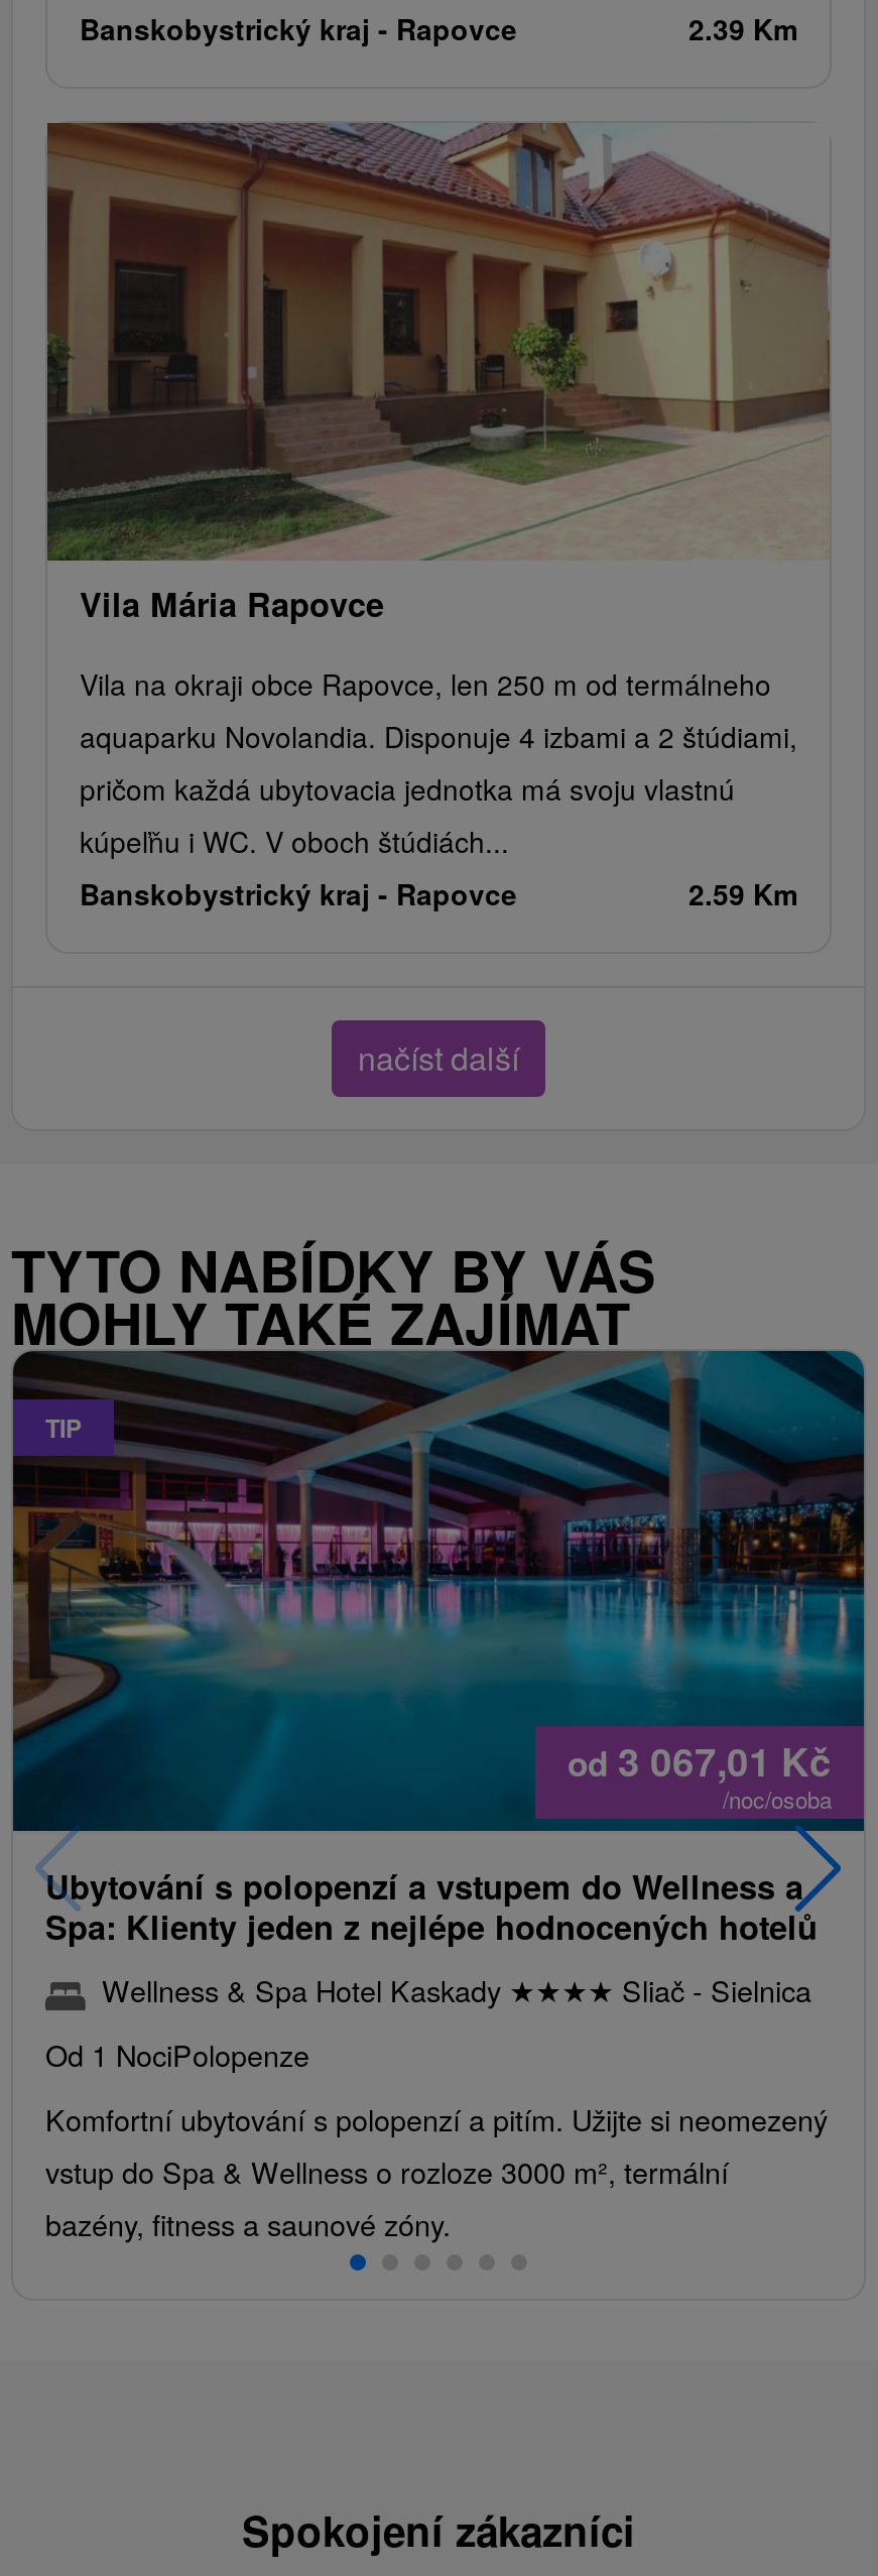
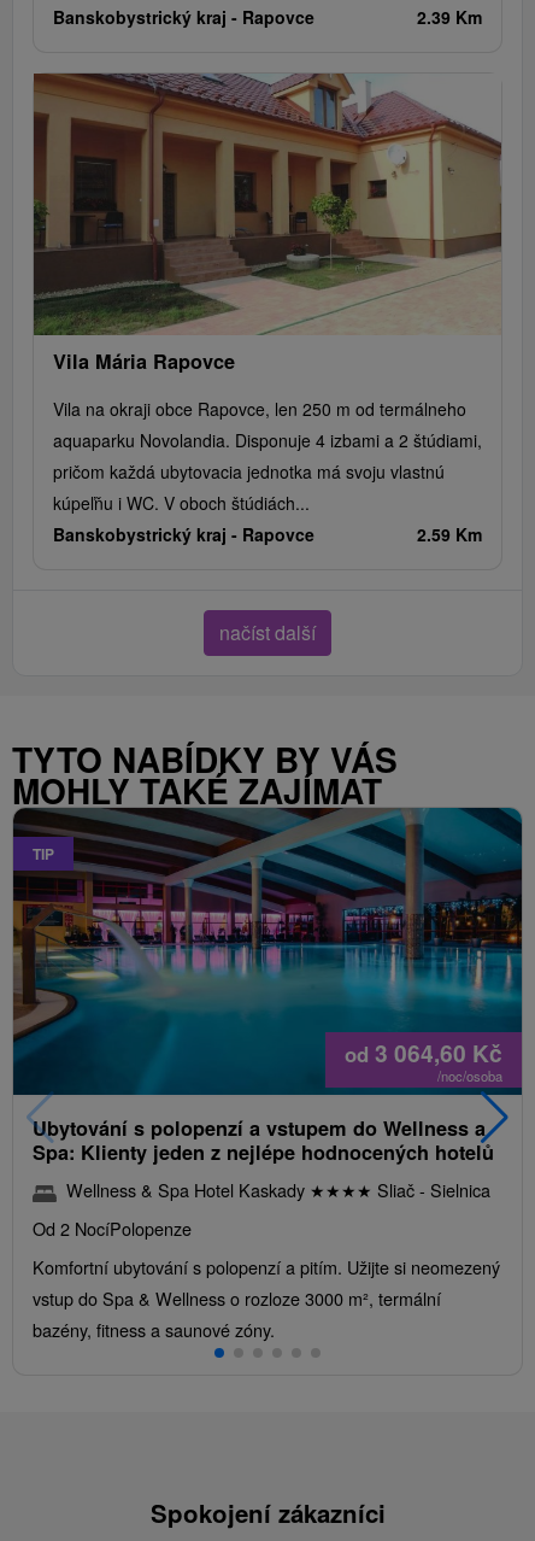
- od 3 067,01 Kč
+ od 3 064,60 Kč

- Od 1 NociPolopenze
+ Od 2 NocíPolopenze
